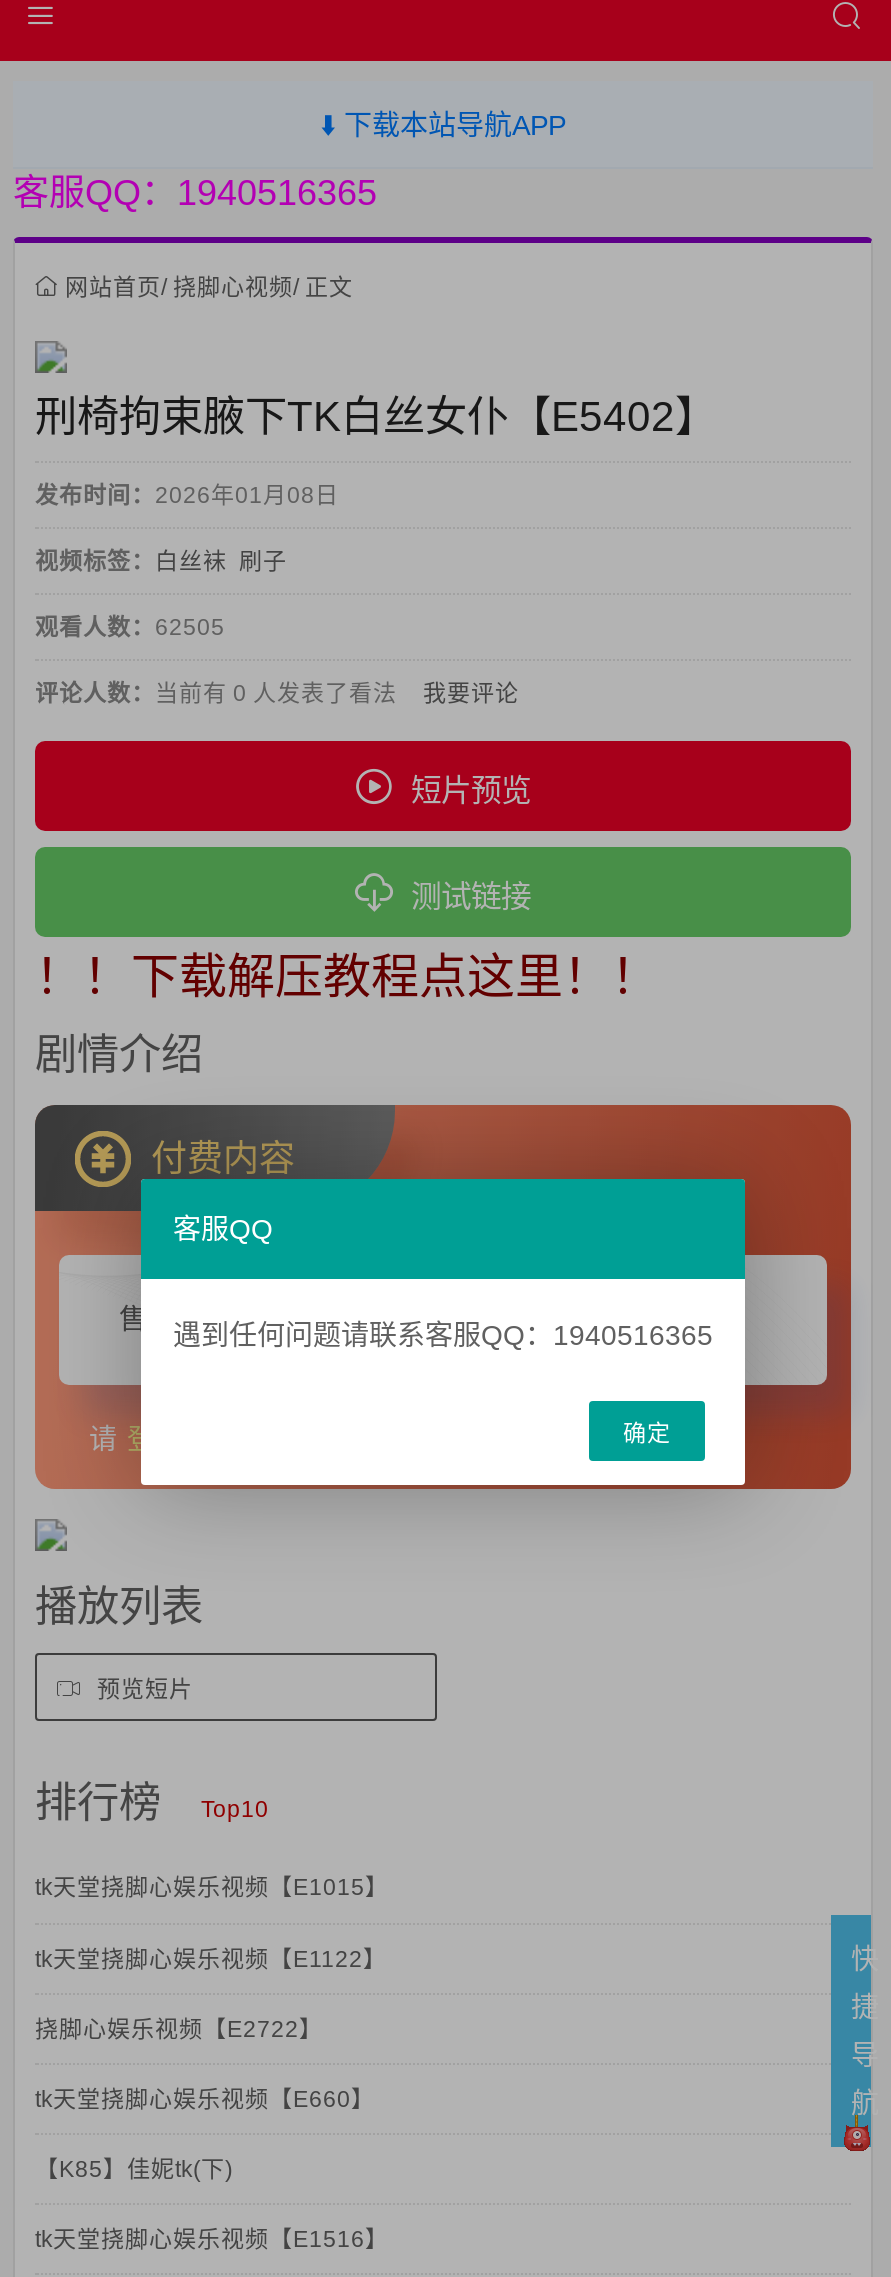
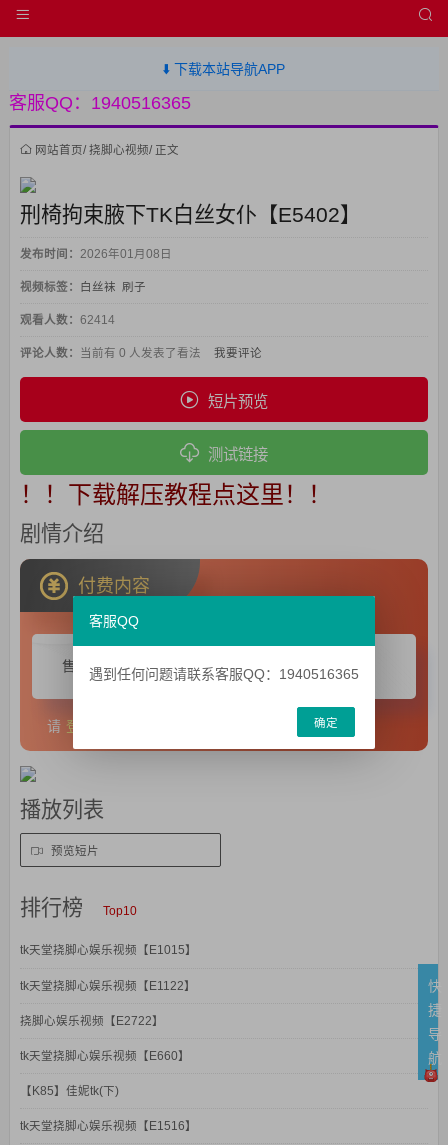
- 观看人数：62505
+ 观看人数：62414
